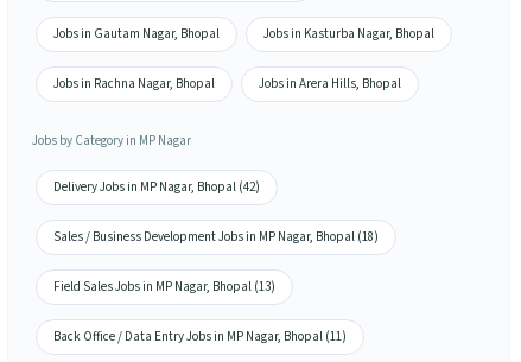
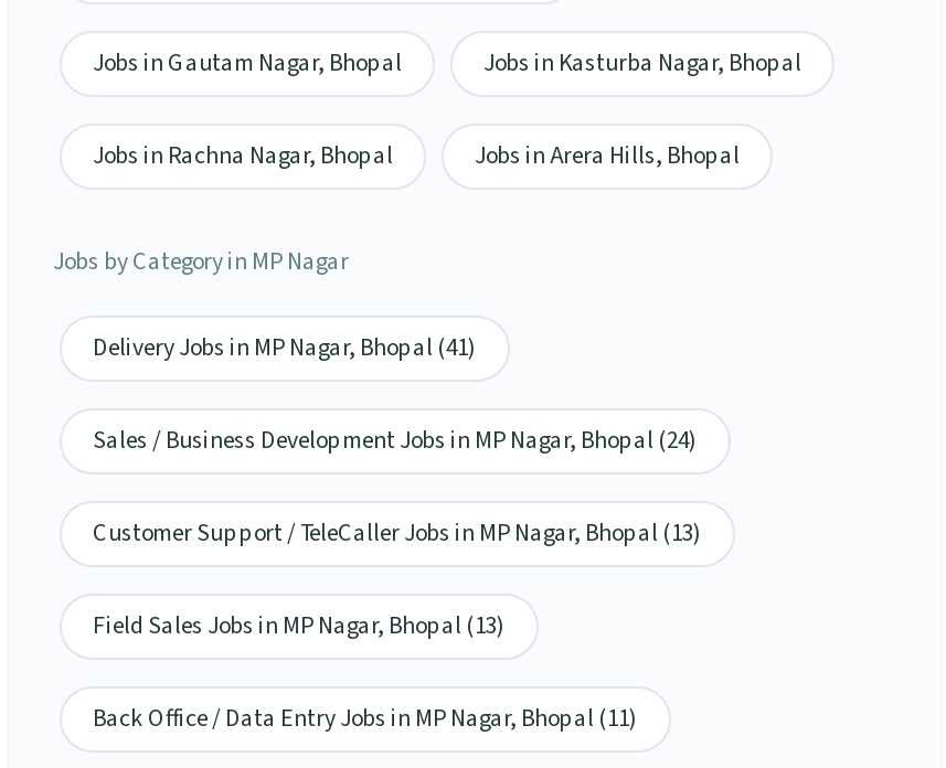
- Delivery Jobs in MP Nagar, Bhopal (42)
- Sales / Business Development Jobs in MP Nagar, Bhopal (18)
+ Delivery Jobs in MP Nagar, Bhopal (41)
+ Sales / Business Development Jobs in MP Nagar, Bhopal (24)
+ Customer Support / TeleCaller Jobs in MP Nagar, Bhopal (13)
